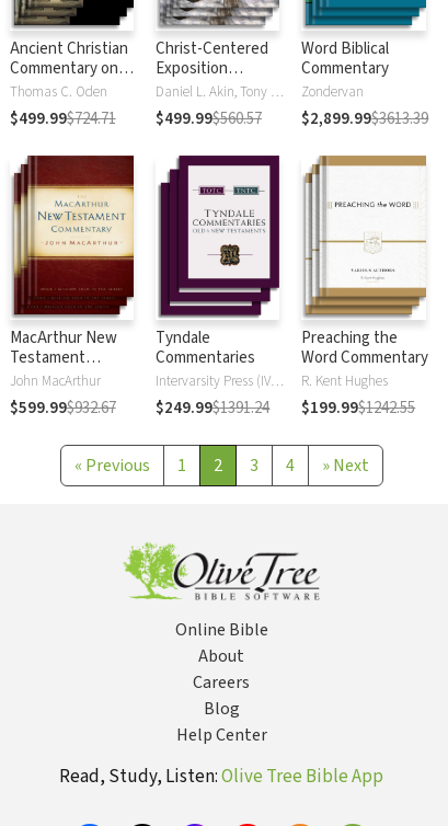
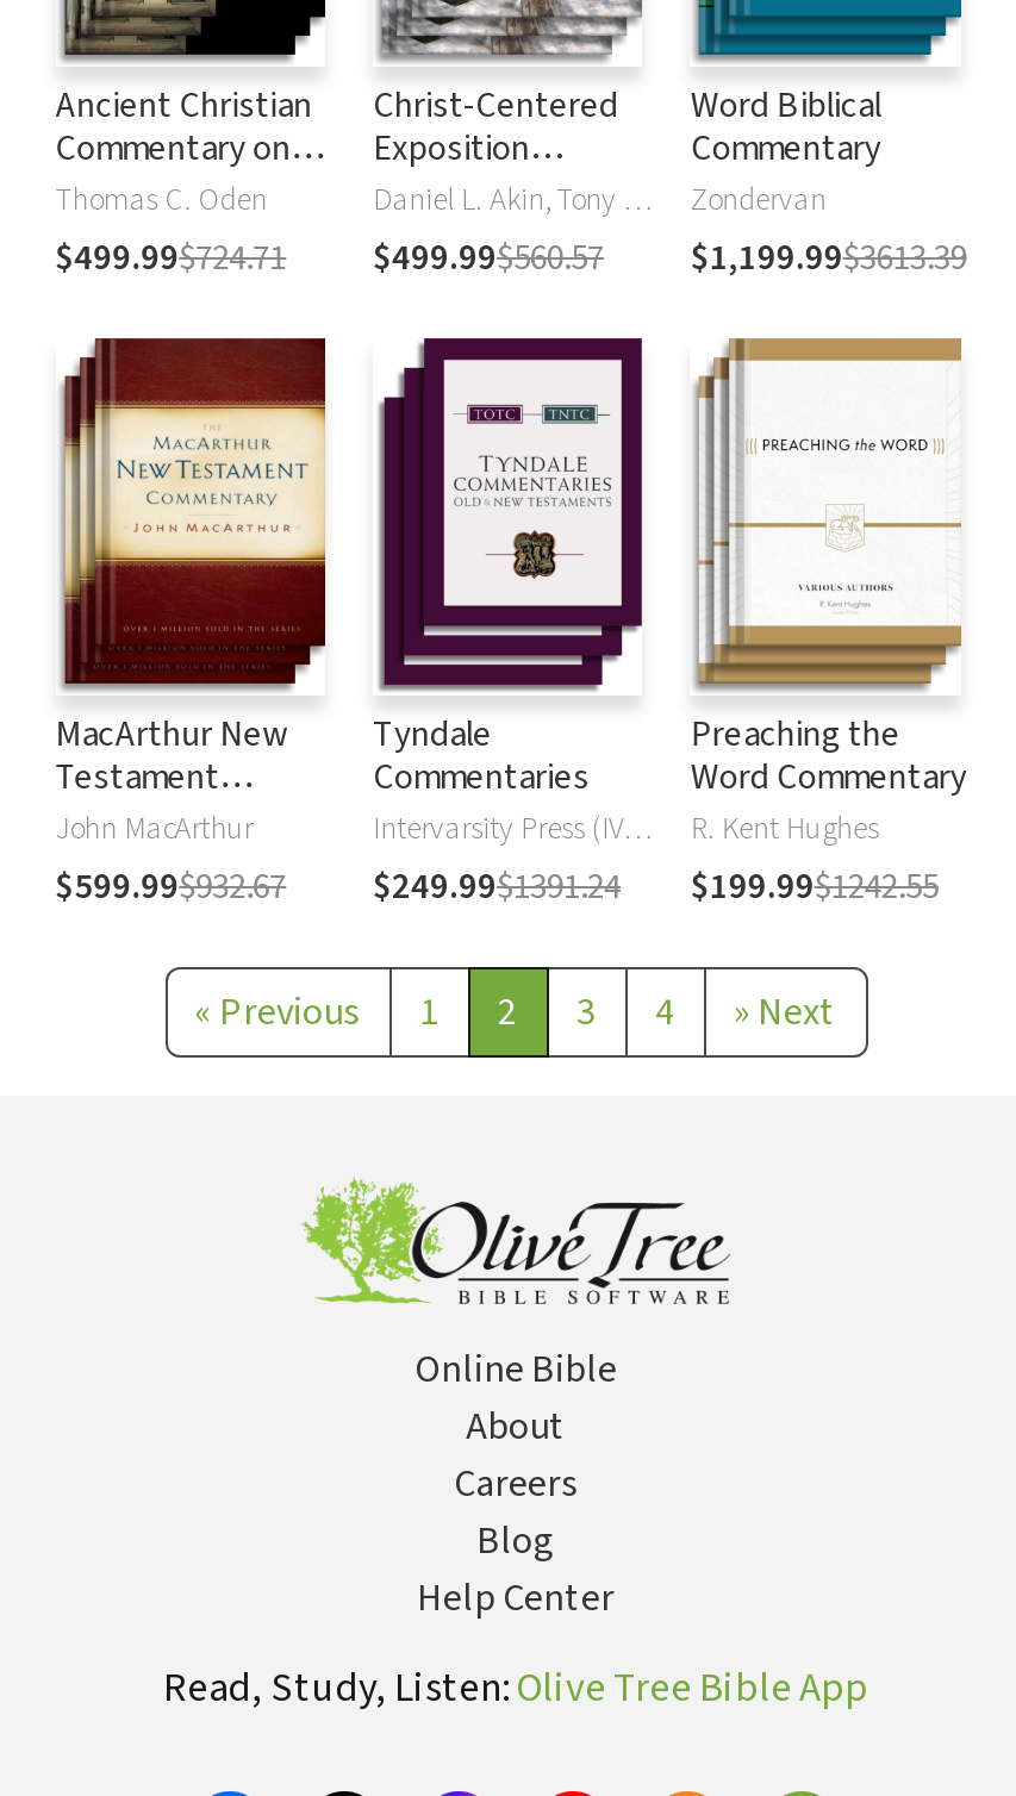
- $2,899.99$3613.39
+ $1,199.99$3613.39
